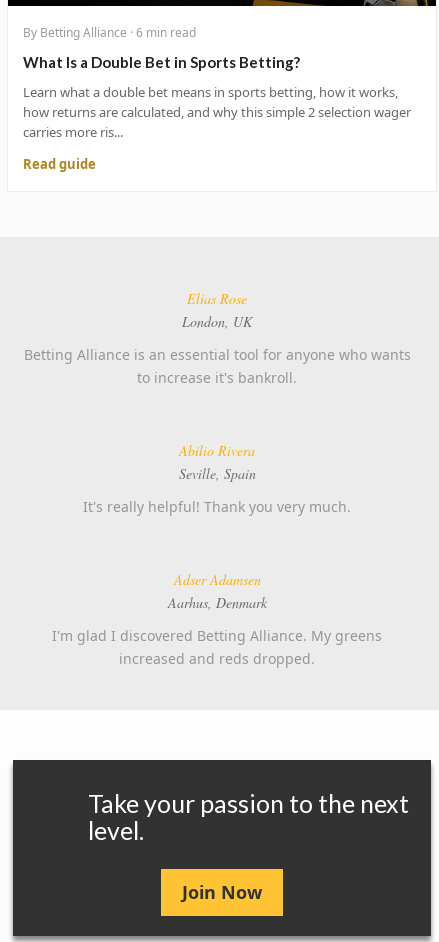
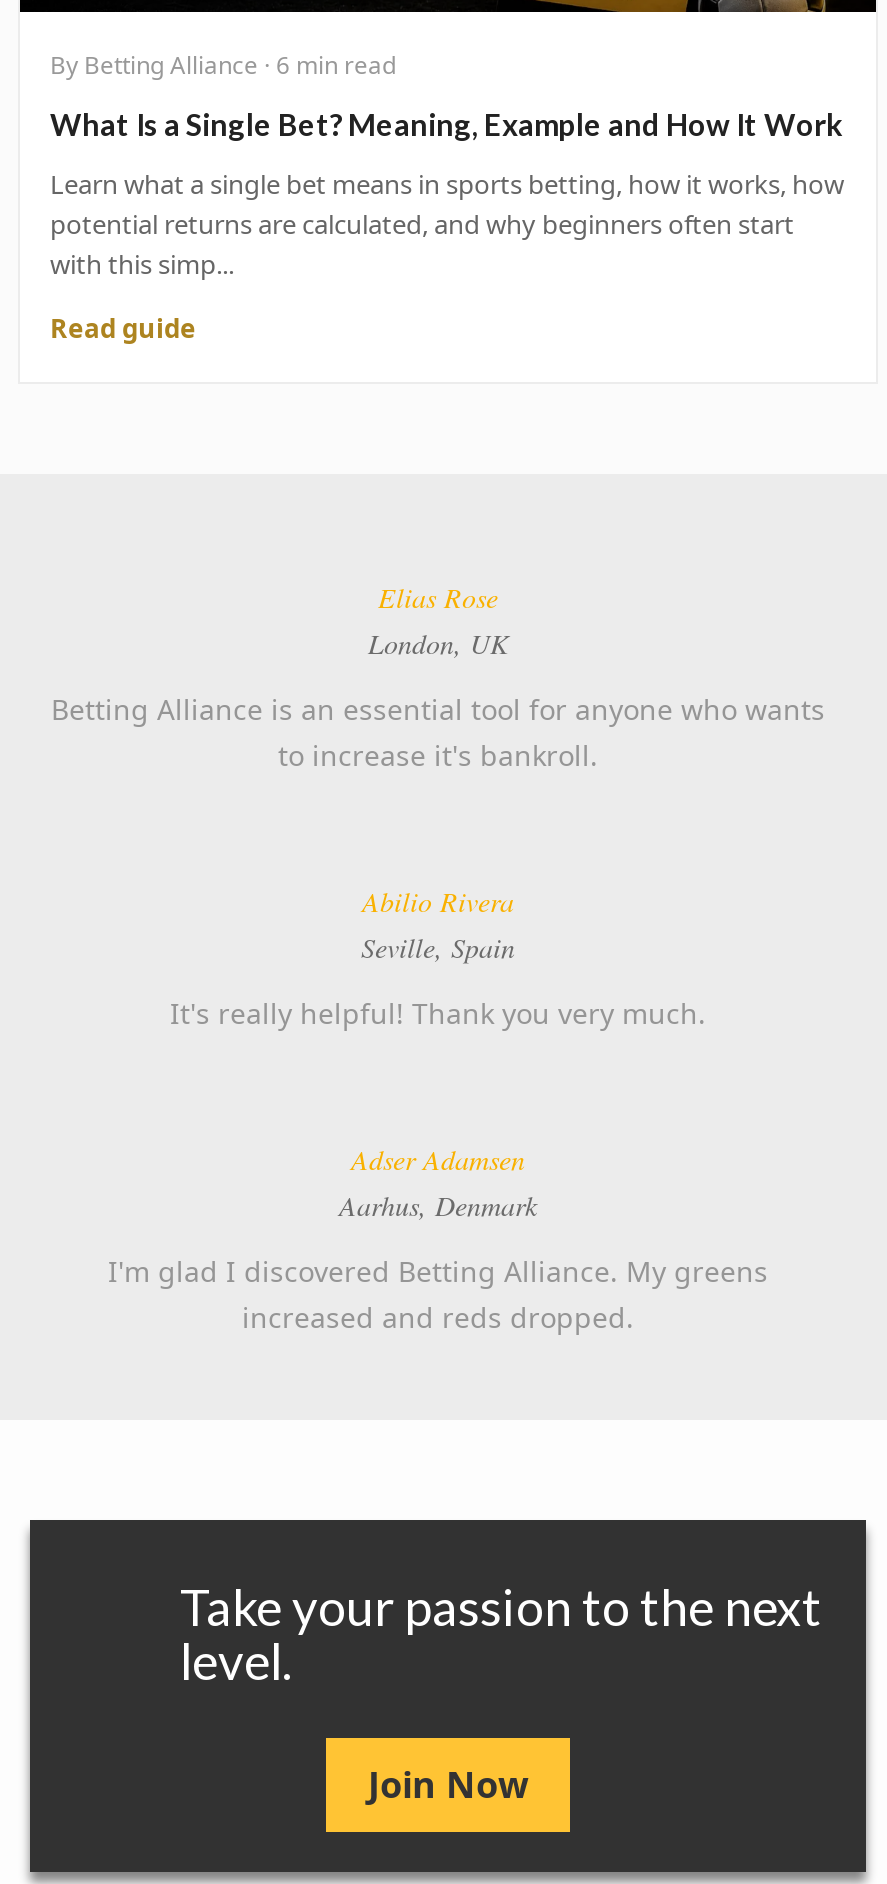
- What Is a Double Bet in Sports Betting?
+ What Is a Single Bet? Meaning, Example and How It Work

- Learn what a double bet means in sports betting, how it works,
- how returns are calculated, and why this simple 2 selection wager
- carries more ris...
+ Learn what a single bet means in sports betting, how it works, how
+ potential returns are calculated, and why beginners often start
+ with this simp...
